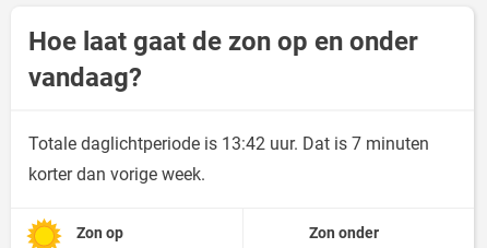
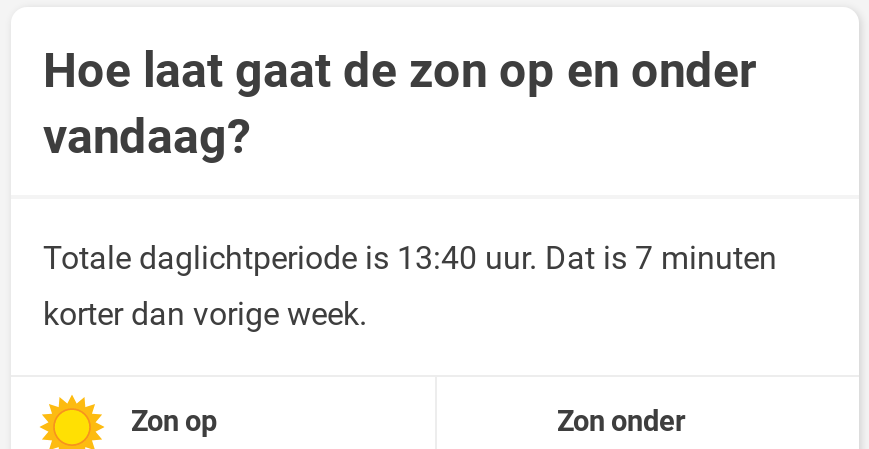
- Totale daglichtperiode is 13:42 uur. Dat is 7 minuten
+ Totale daglichtperiode is 13:40 uur. Dat is 7 minuten
